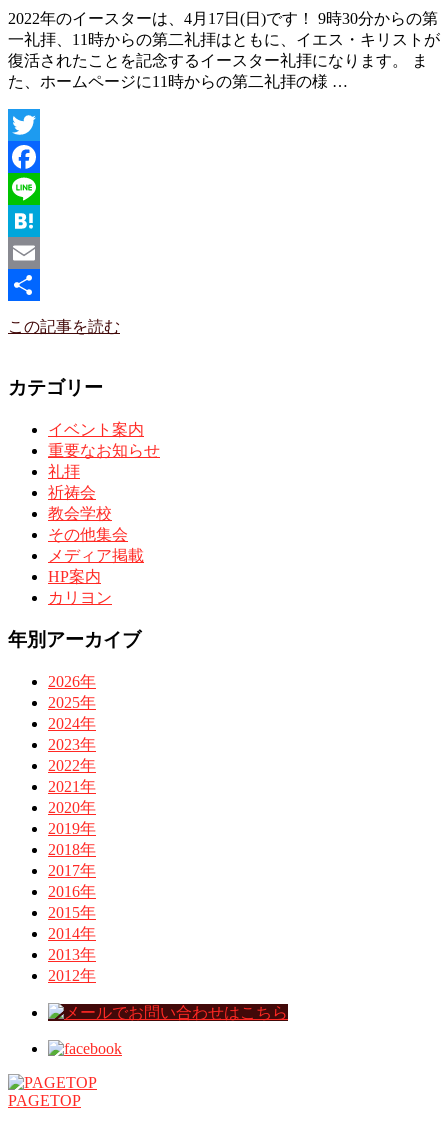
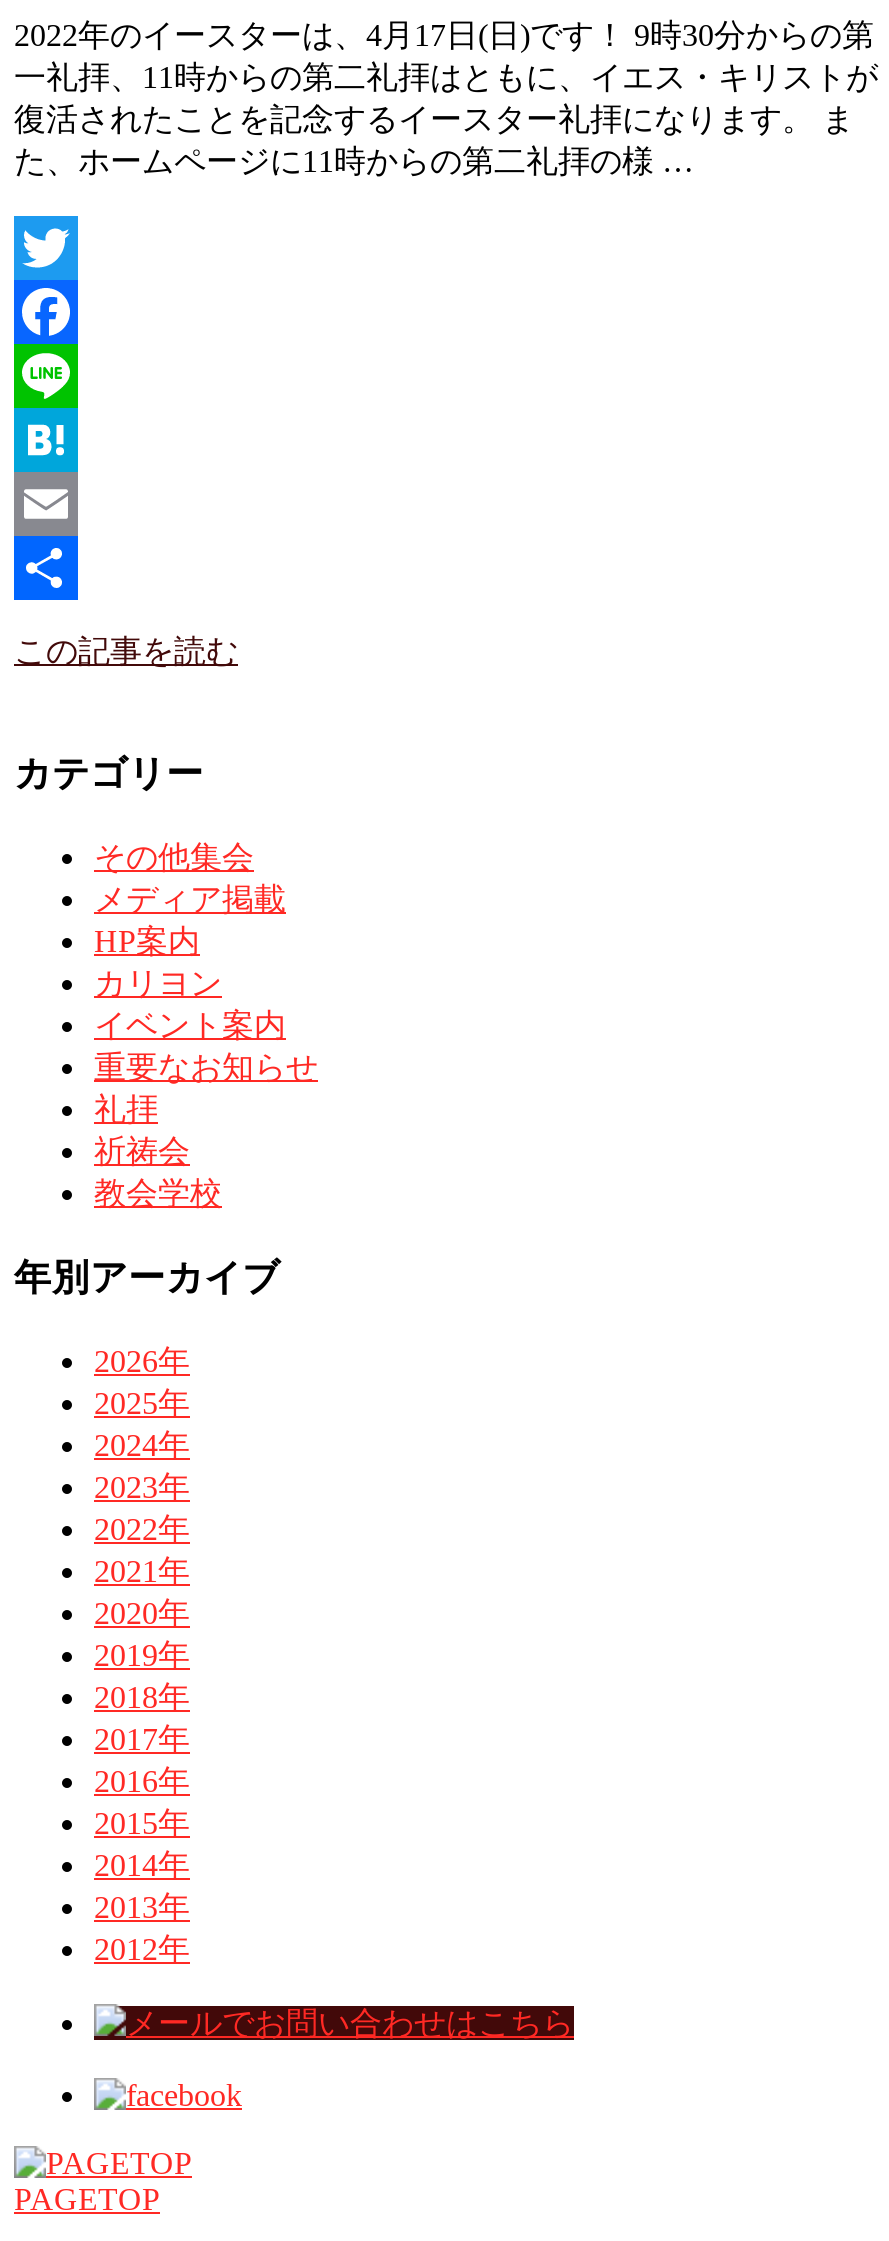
moved down: イベント案内 | 重要なお知らせ | 礼拝 | 祈祷会 | 教会学校

moved up: その他集会 | メディア掲載 | HP案内 | カリヨン
